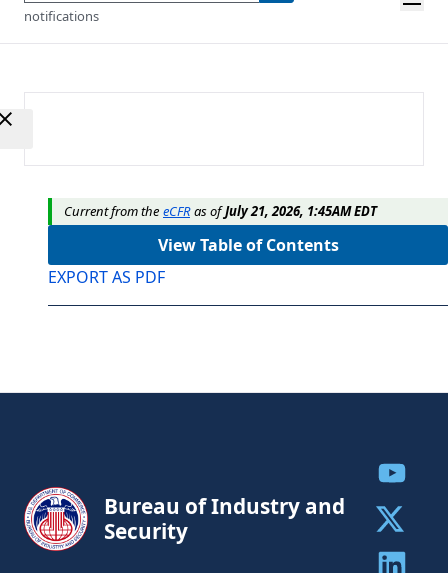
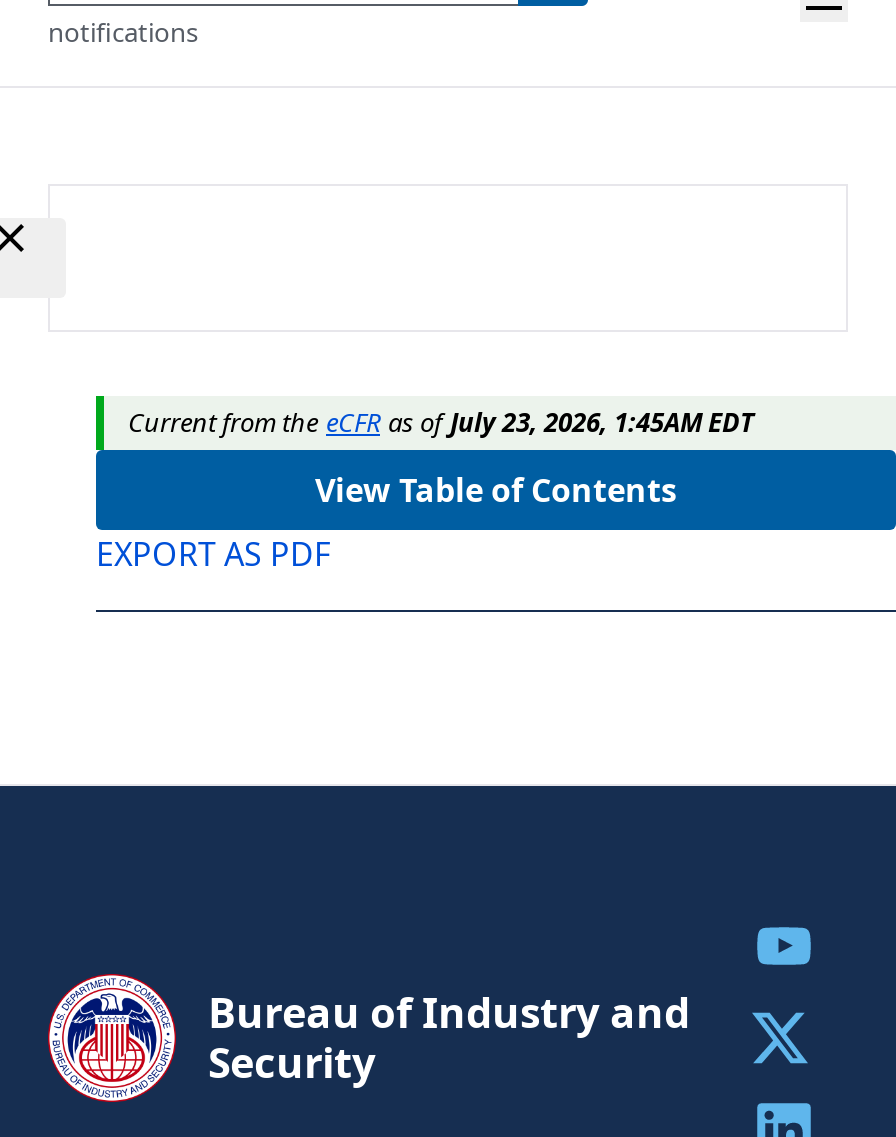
- Current from the eCFR as of July 21, 2026, 1:45AM EDT
+ Current from the eCFR as of July 23, 2026, 1:45AM EDT
